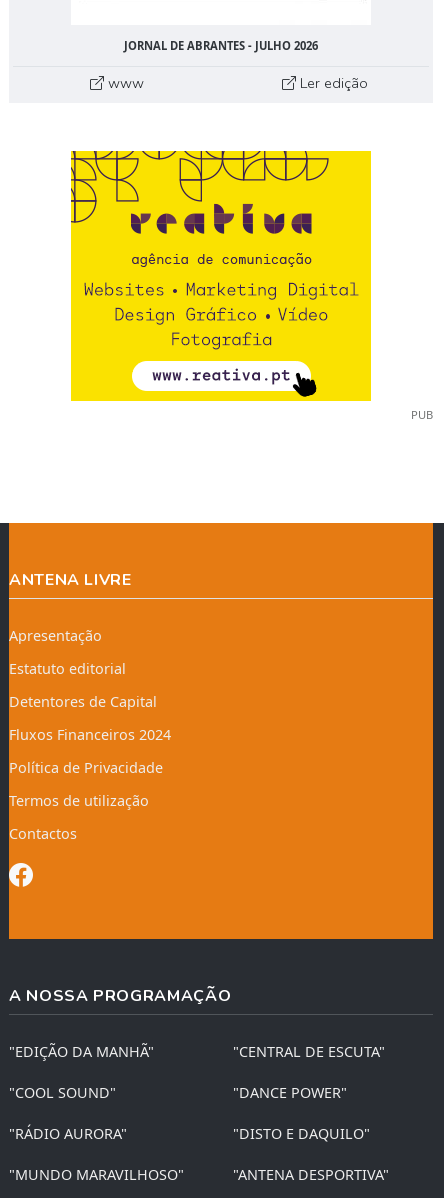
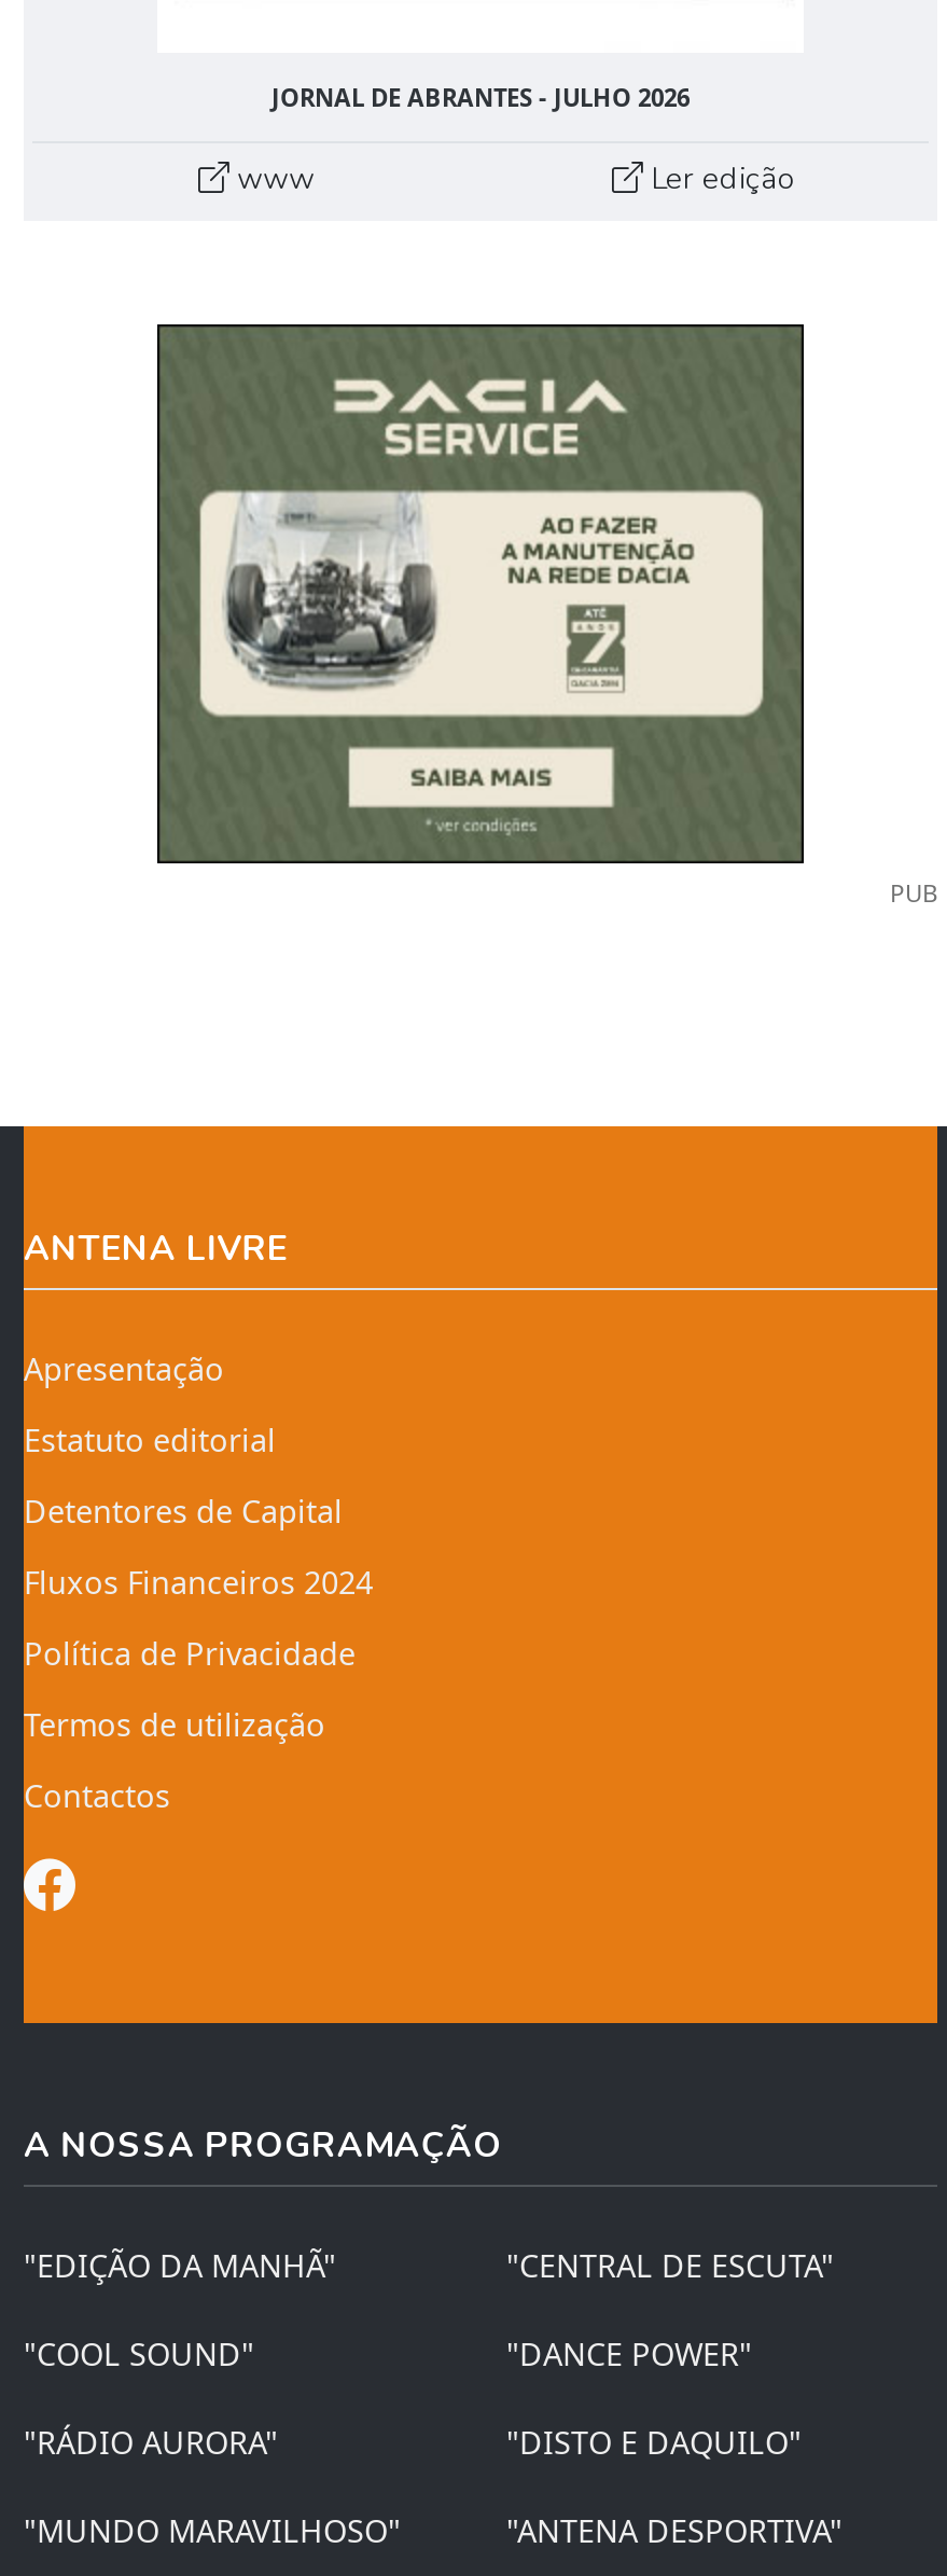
- [image]
+ [image]
